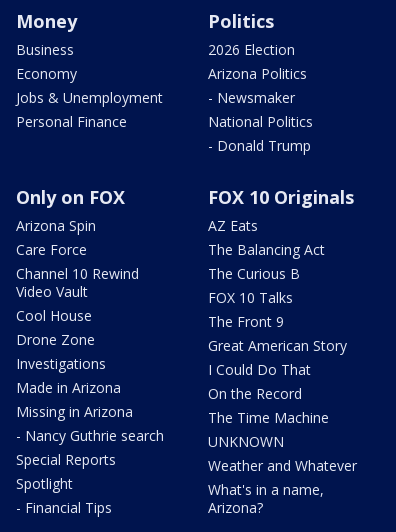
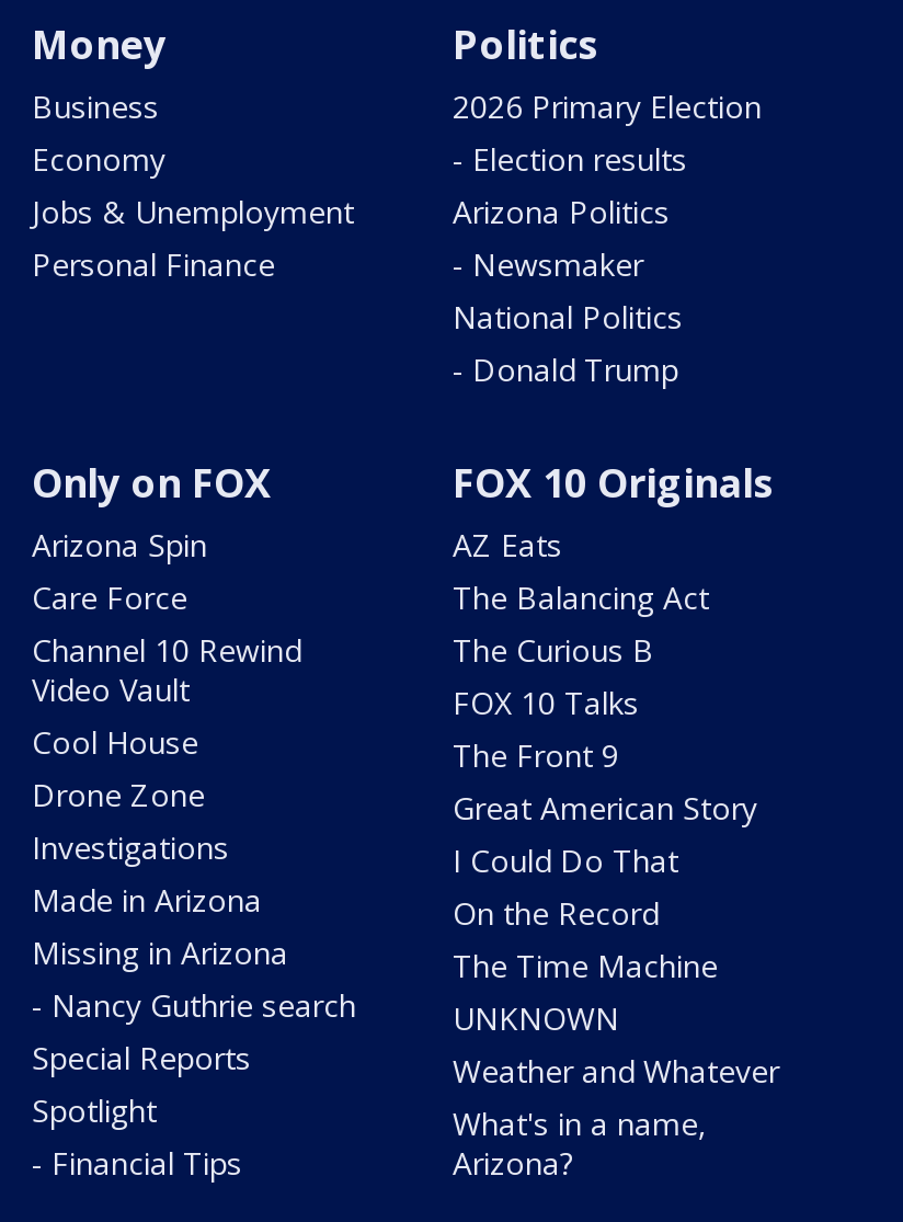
- 2026 Election
+ 2026 Primary Election
+ - Election results
